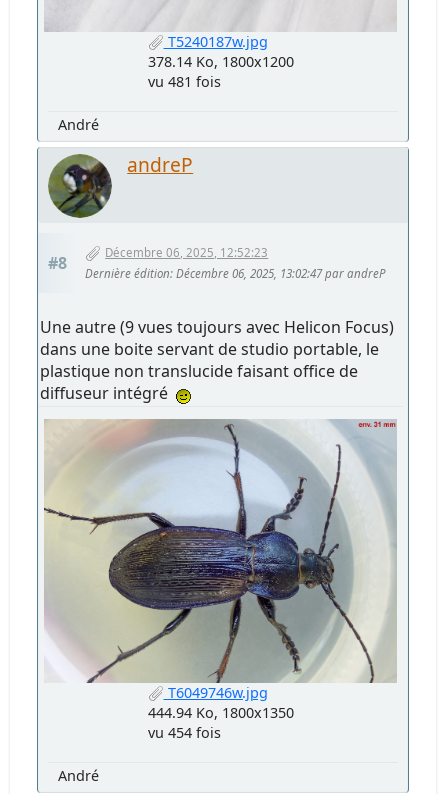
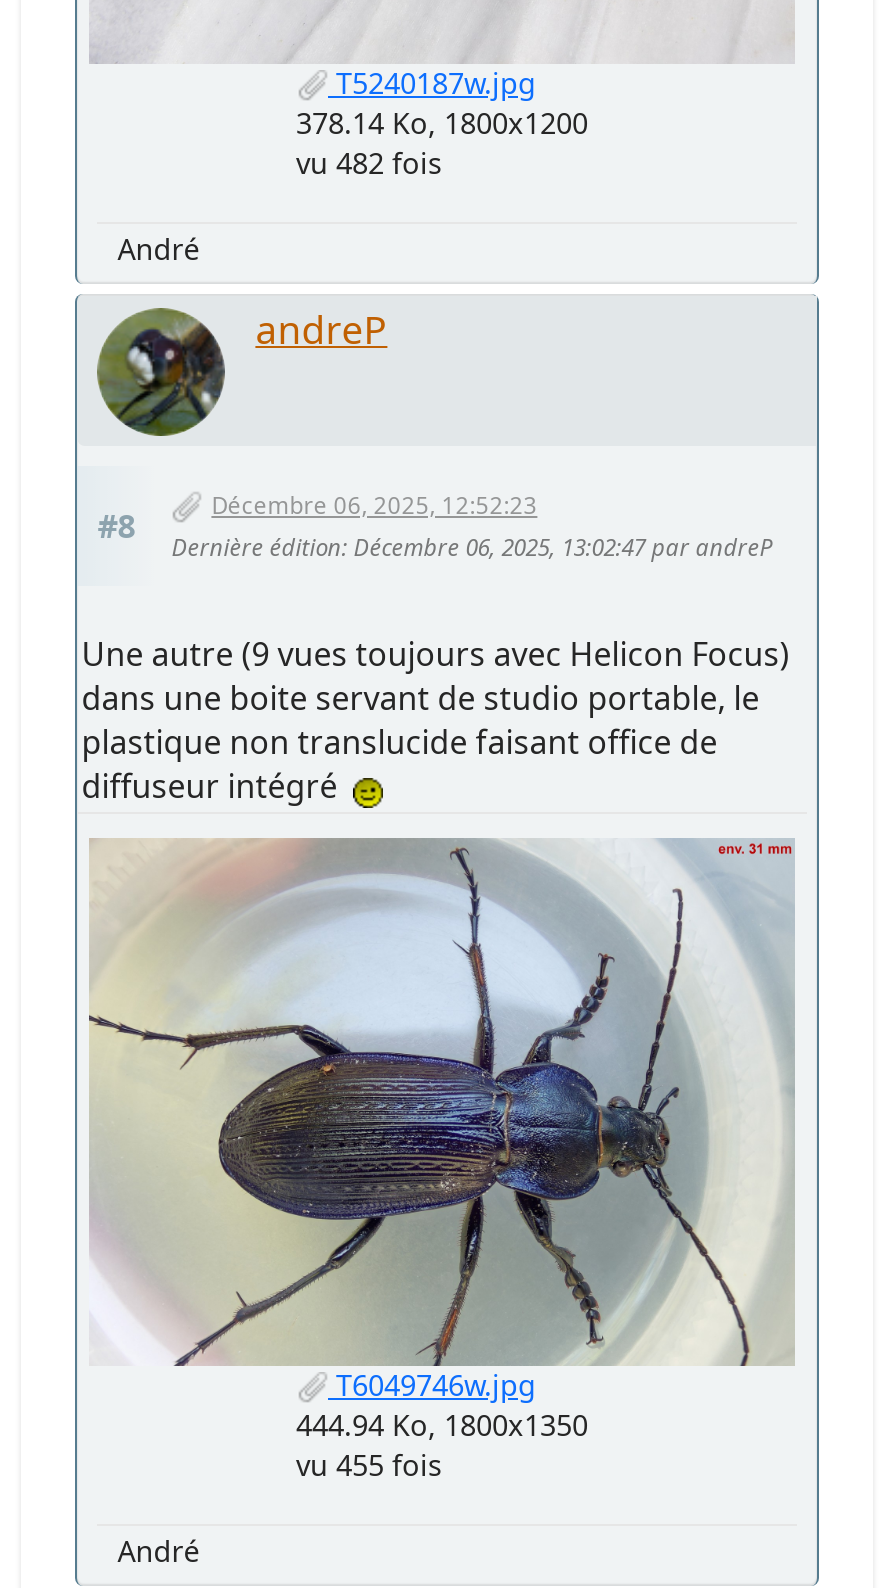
- vu 481 fois
+ vu 482 fois

- vu 454 fois
+ vu 455 fois
